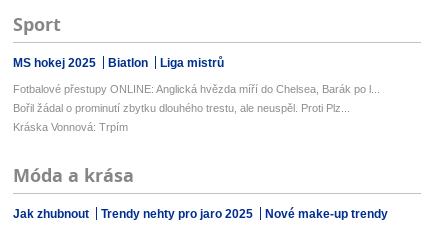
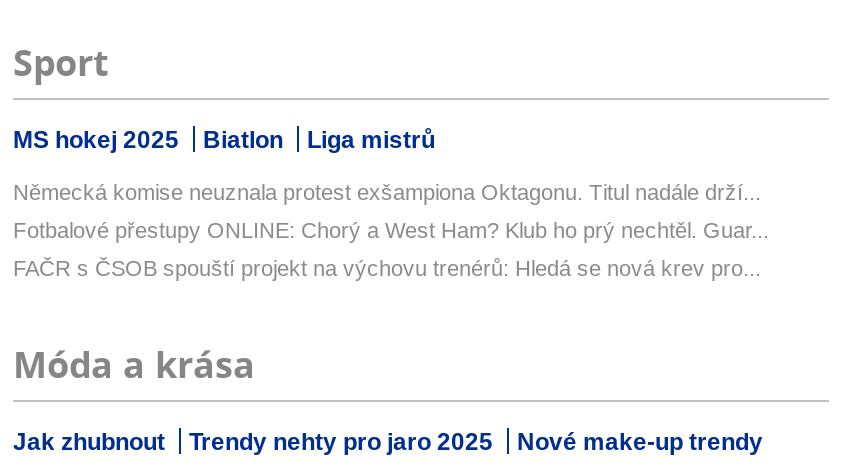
- Fotbalové přestupy ONLINE: Anglická hvězda míří do Chelsea, Barák po l...
+ Německá komise neuznala protest exšampiona Oktagonu. Titul nadále drží...

- Bořil žádal o prominutí zbytku dlouhého trestu, ale neuspěl. Proti Plz...
+ Fotbalové přestupy ONLINE: Chorý a West Ham? Klub ho prý nechtěl. Guar...

- Kráska Vonnová: Trpím
+ FAČR s ČSOB spouští projekt na výchovu trenérů: Hledá se nová krev pro...
